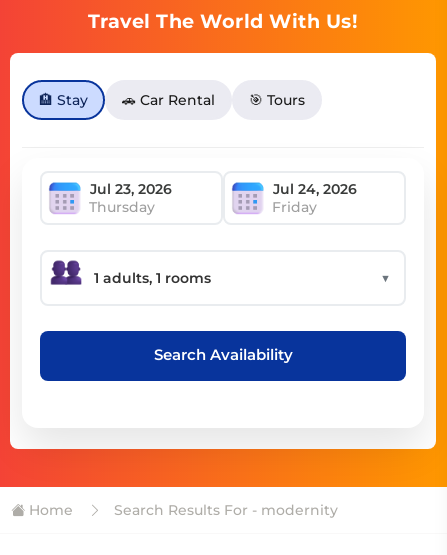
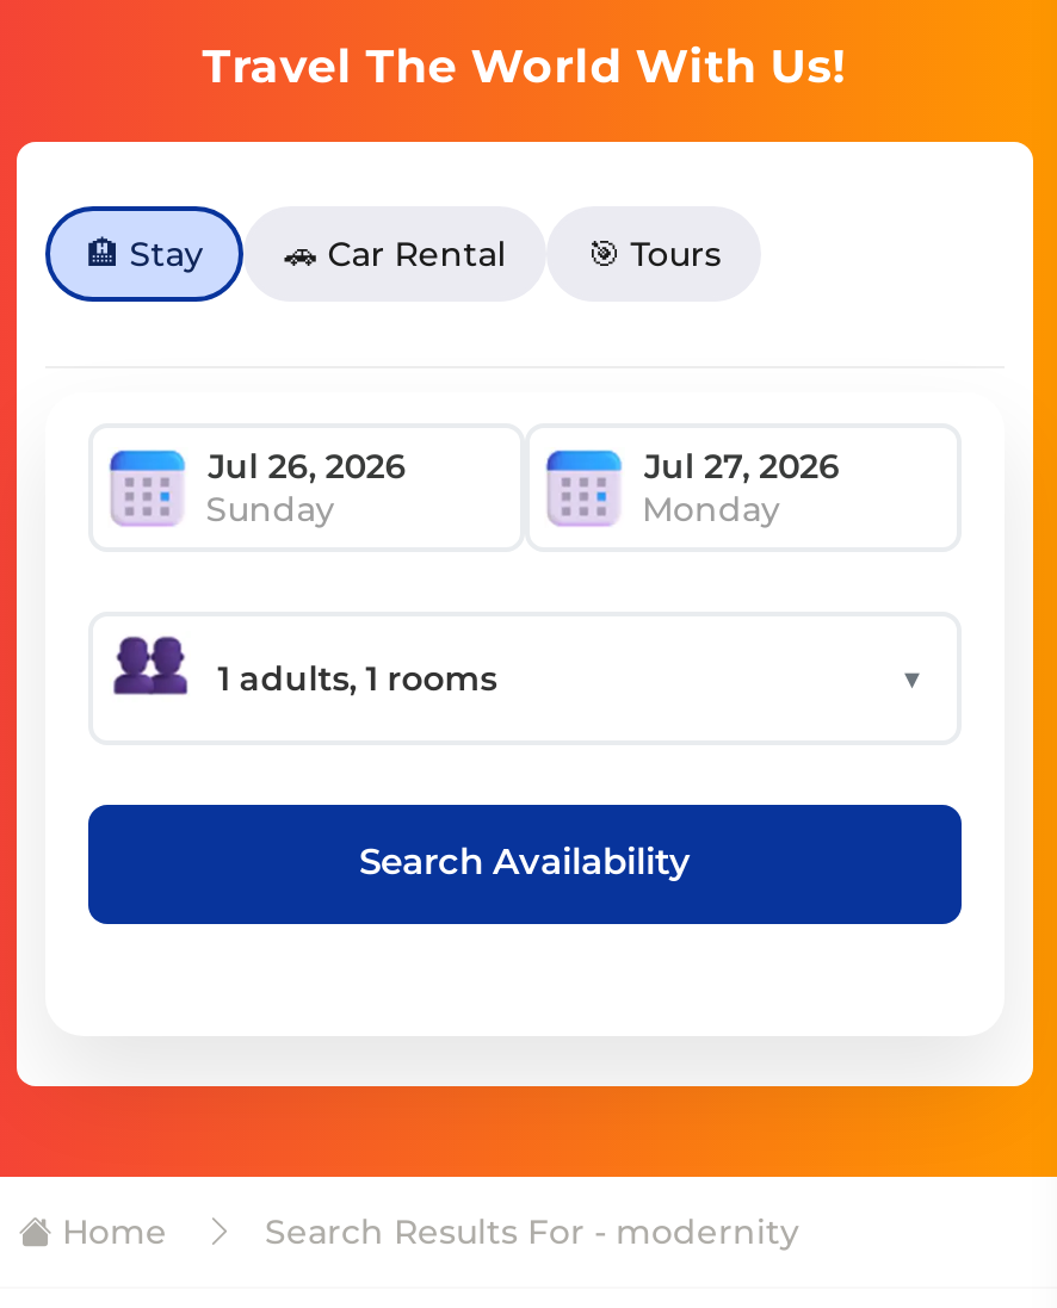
- Thursday
- Friday
+ Sunday
+ Monday
